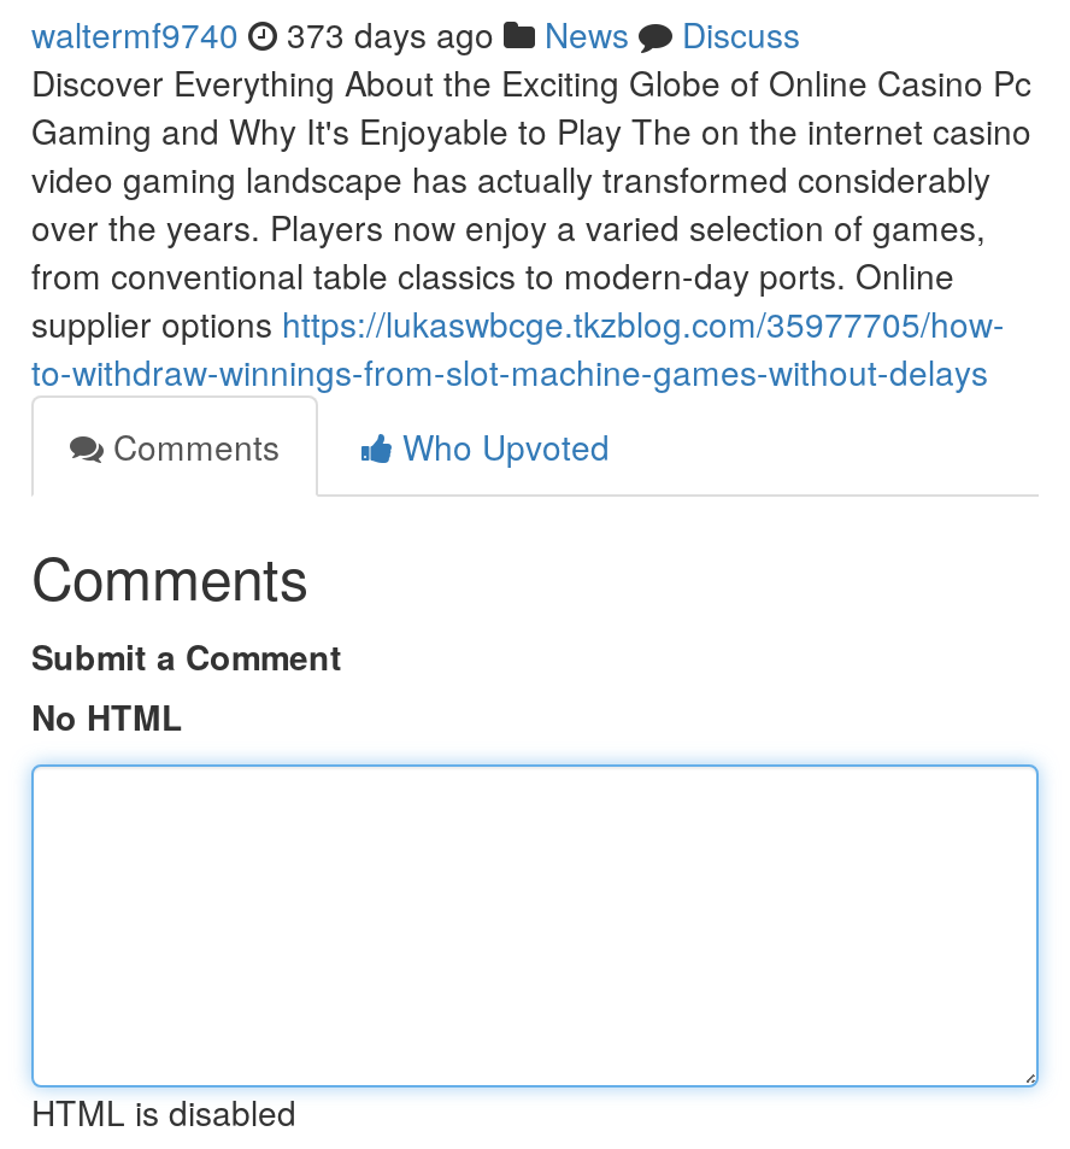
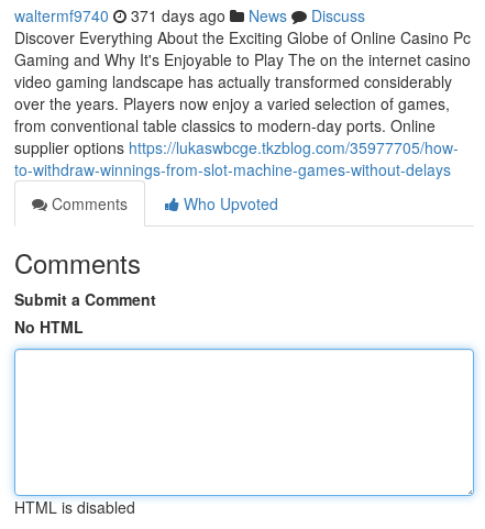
- waltermf9740 373 days ago News Discuss
+ waltermf9740 371 days ago News Discuss
